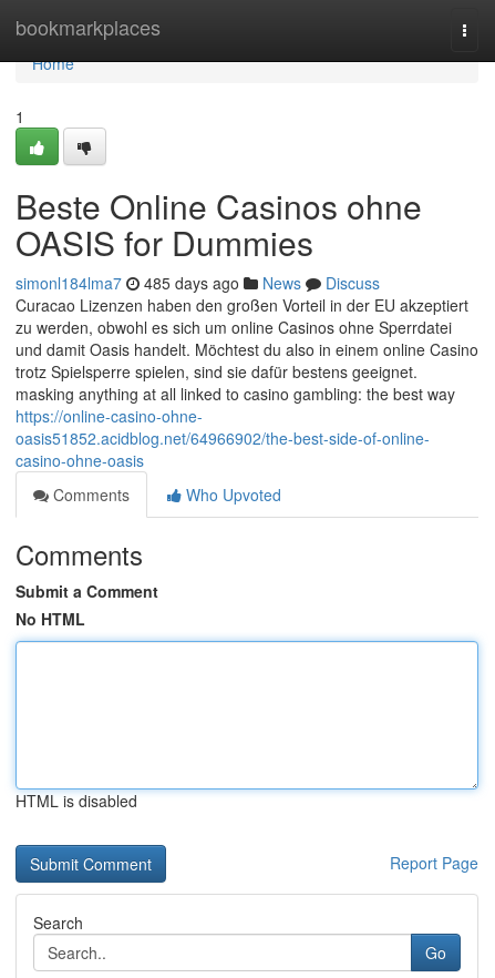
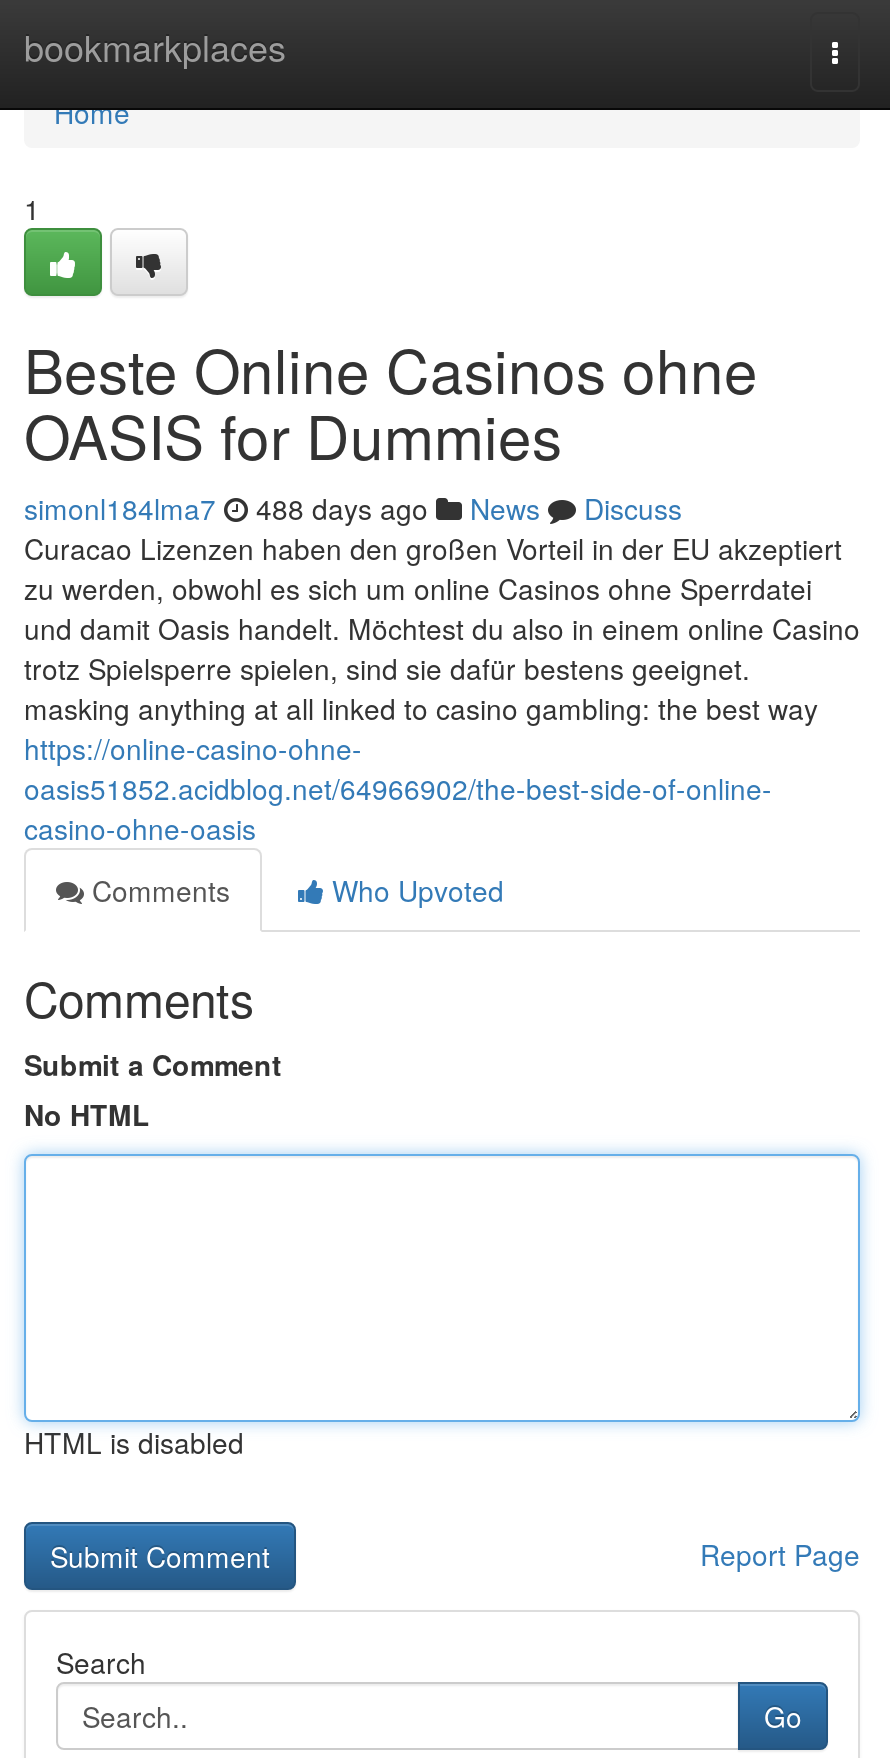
- simonl184lma7 485 days ago News Discuss
+ simonl184lma7 488 days ago News Discuss
